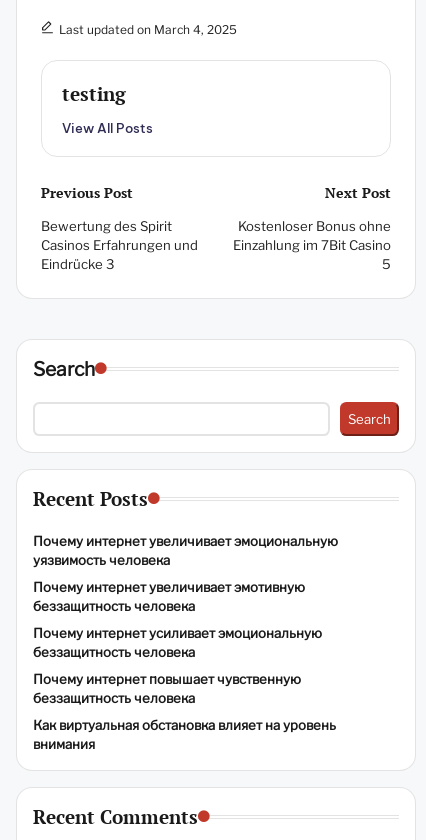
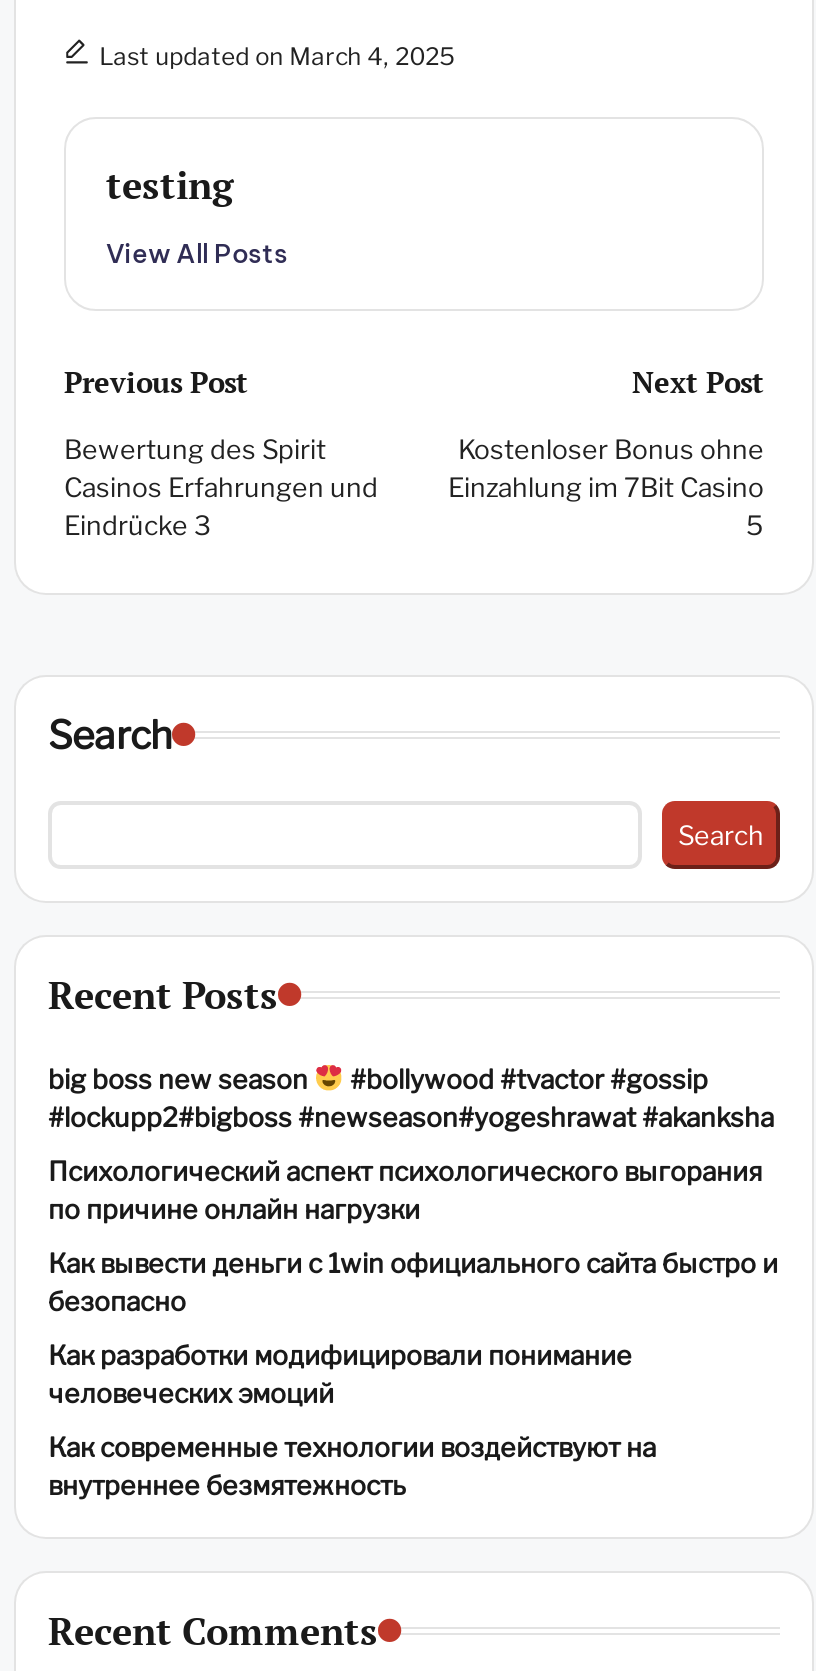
- Почему интернет увеличивает эмоциональную
- уязвимость человека
+ big boss new season
+ #bollywood #tvactor #gossip
+ #lockupp2#bigboss #newseason#yogeshrawat #akanksha

- Почему интернет увеличивает эмотивную
- беззащитность человека
+ Психологический аспект психологического выгорания
+ по причине онлайн нагрузки

- Почему интернет усиливает эмоциональную
- беззащитность человека
+ Как вывести деньги с 1win официального сайта быстро и
+ безопасно

- Почему интернет повышает чувственную
- беззащитность человека
+ Как разработки модифицировали понимание
+ человеческих эмоций

- Как виртуальная обстановка влияет на уровень
- внимания
+ Как современные технологии воздействуют на
+ внутреннее безмятежность
